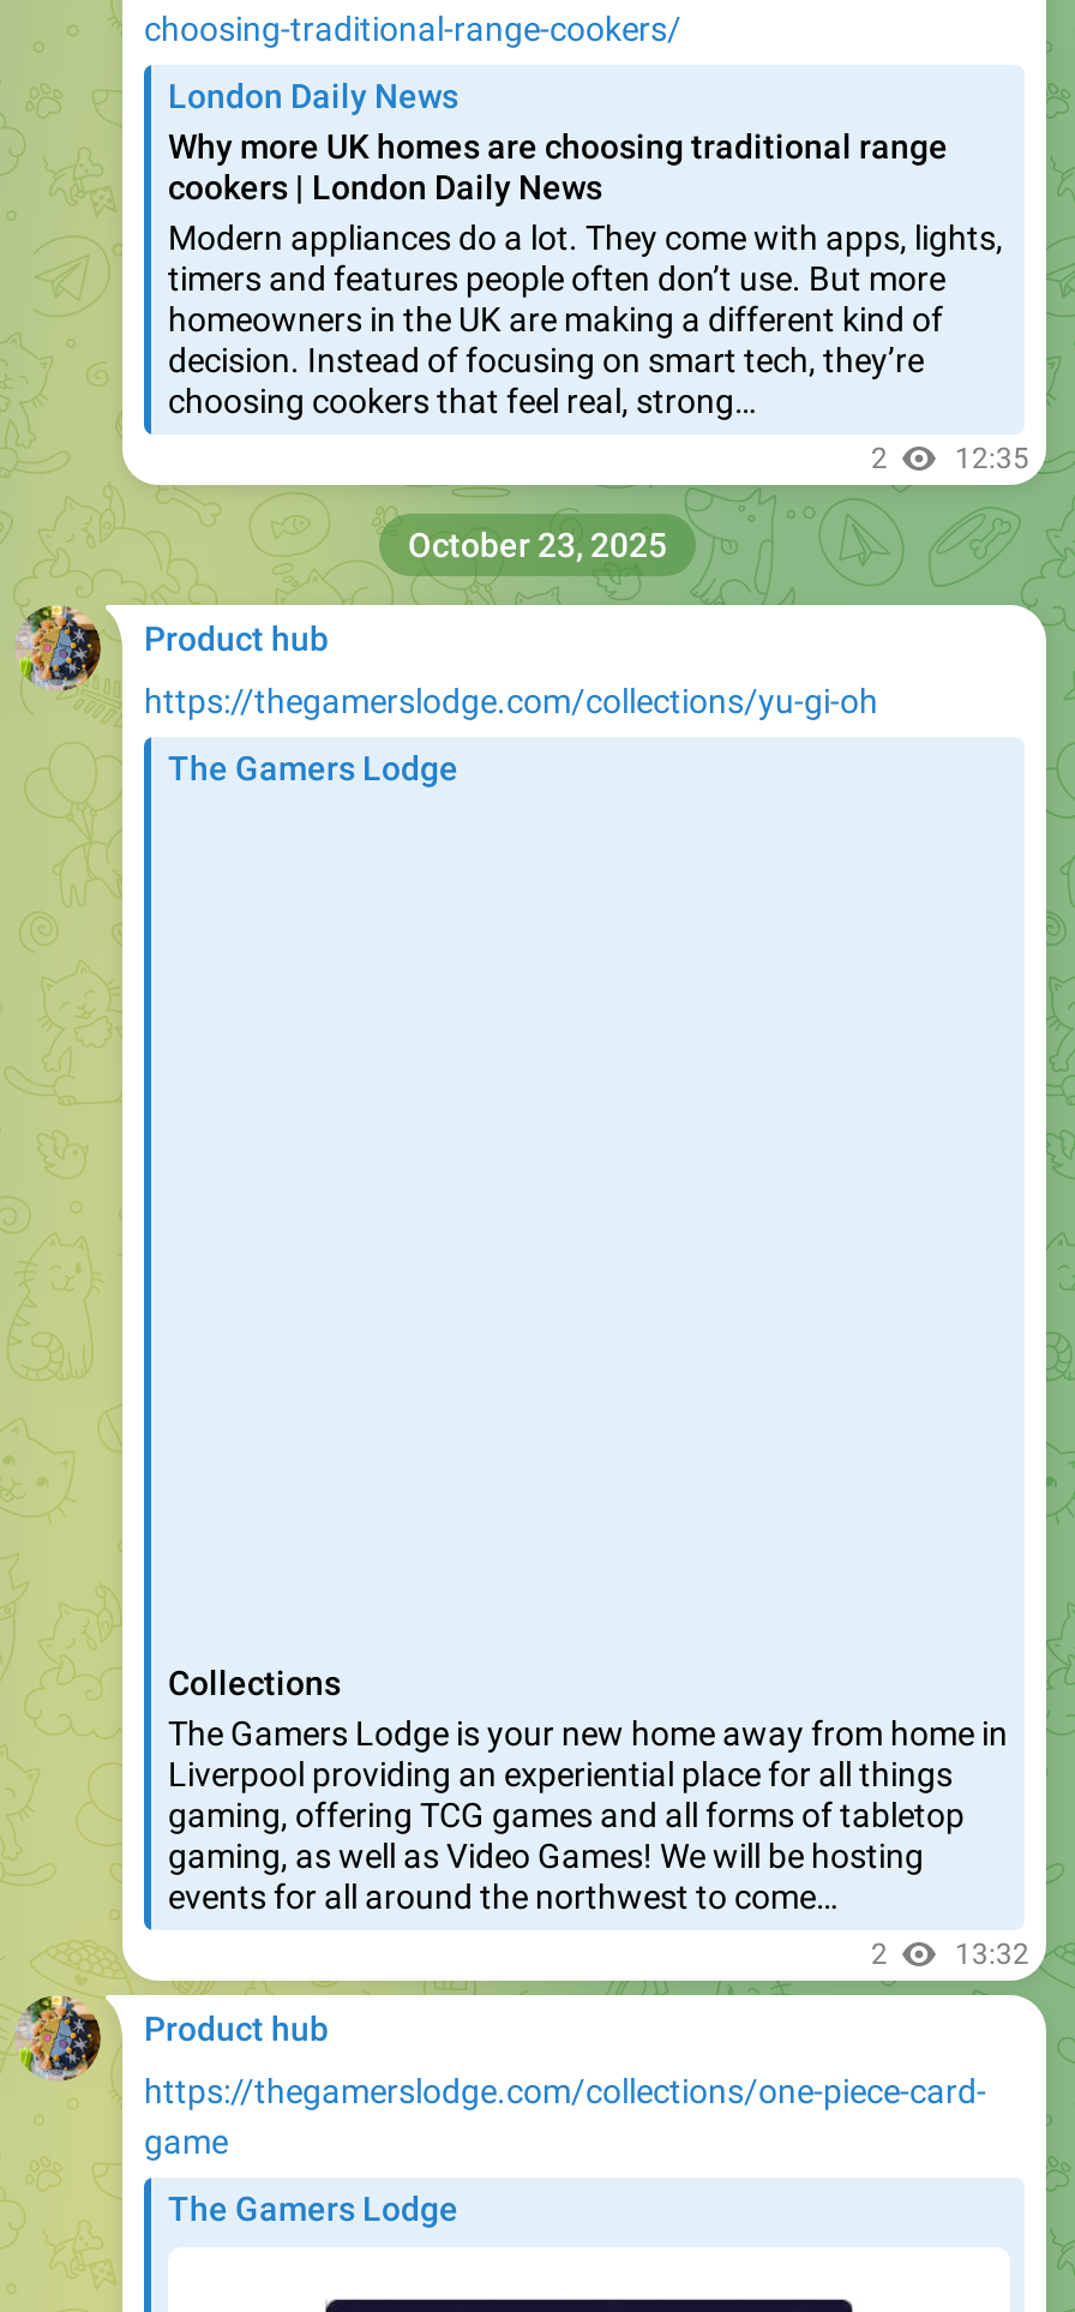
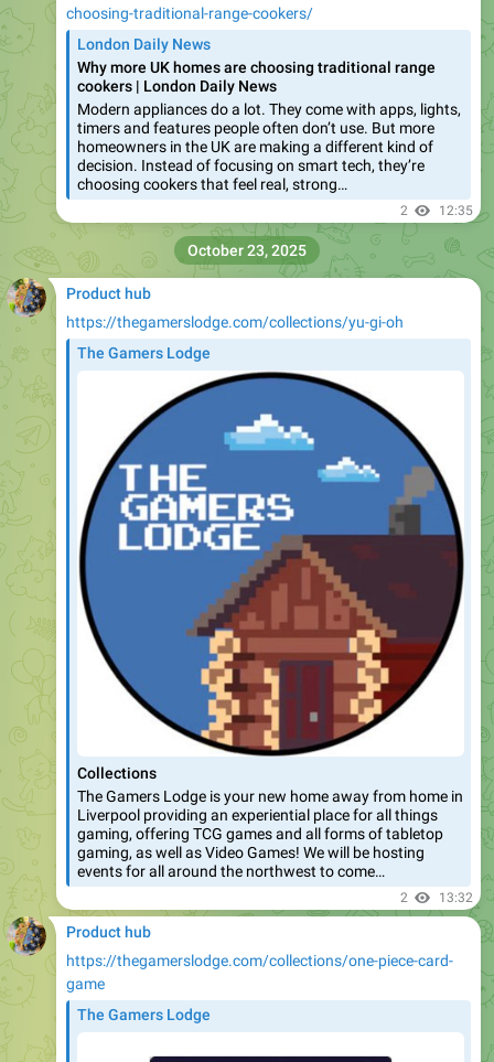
+ [image]
